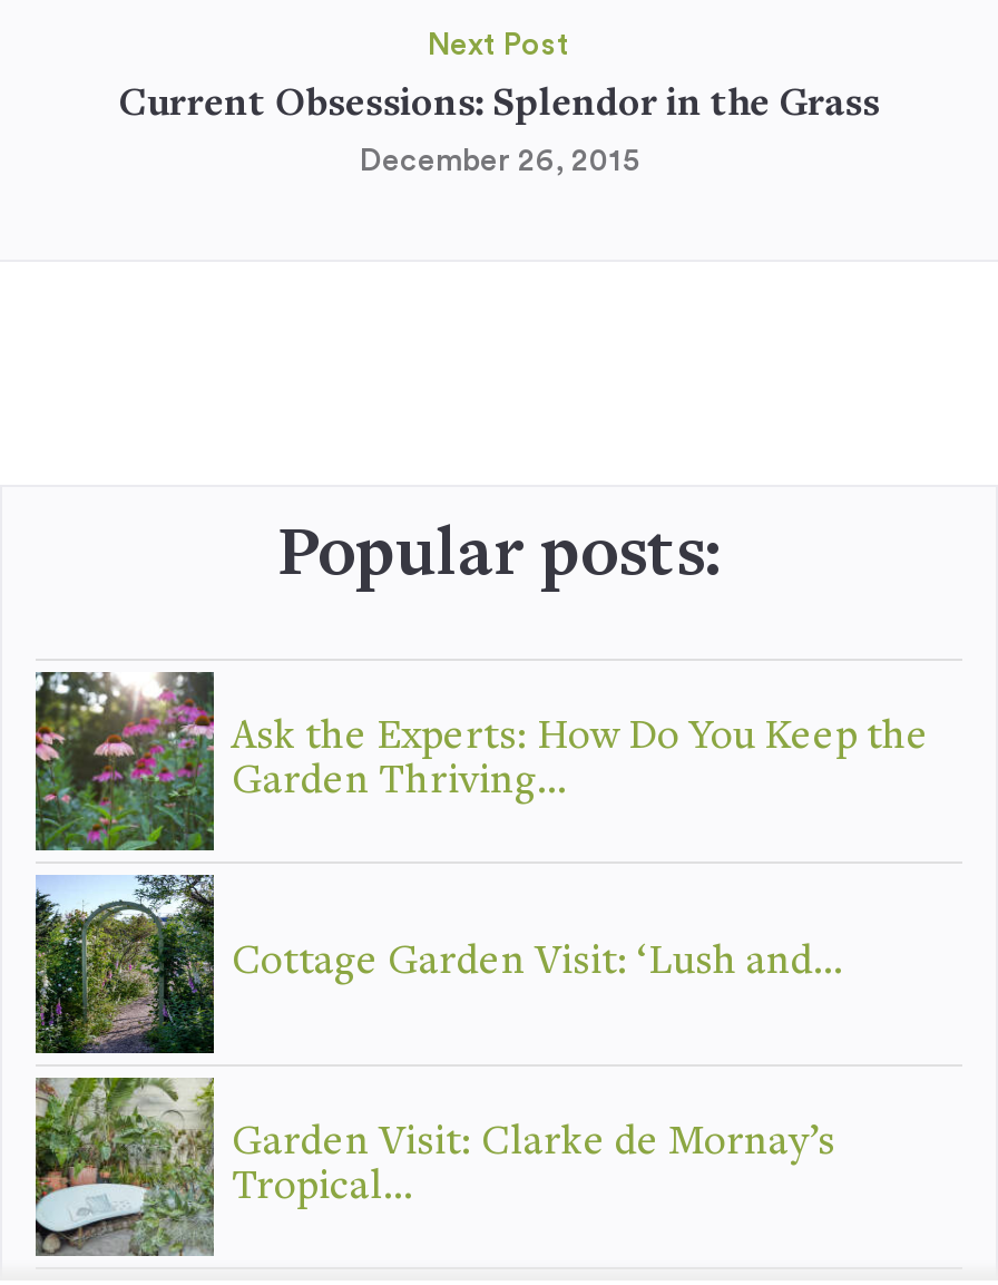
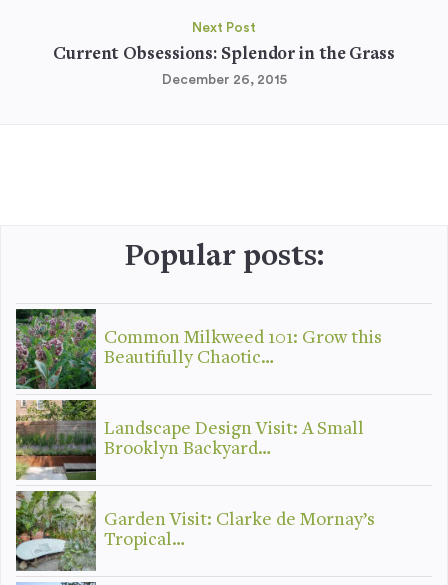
- [image]
- Ask the Experts: How Do You Keep the
- Garden Thriving…
+ [image]
+ Common Milkweed 101: Grow this
+ Beautifully Chaotic…

- [image]
- Cottage Garden Visit: ‘Lush and…
+ [image]
+ Landscape Design Visit: A Small
+ Brooklyn Backyard…
